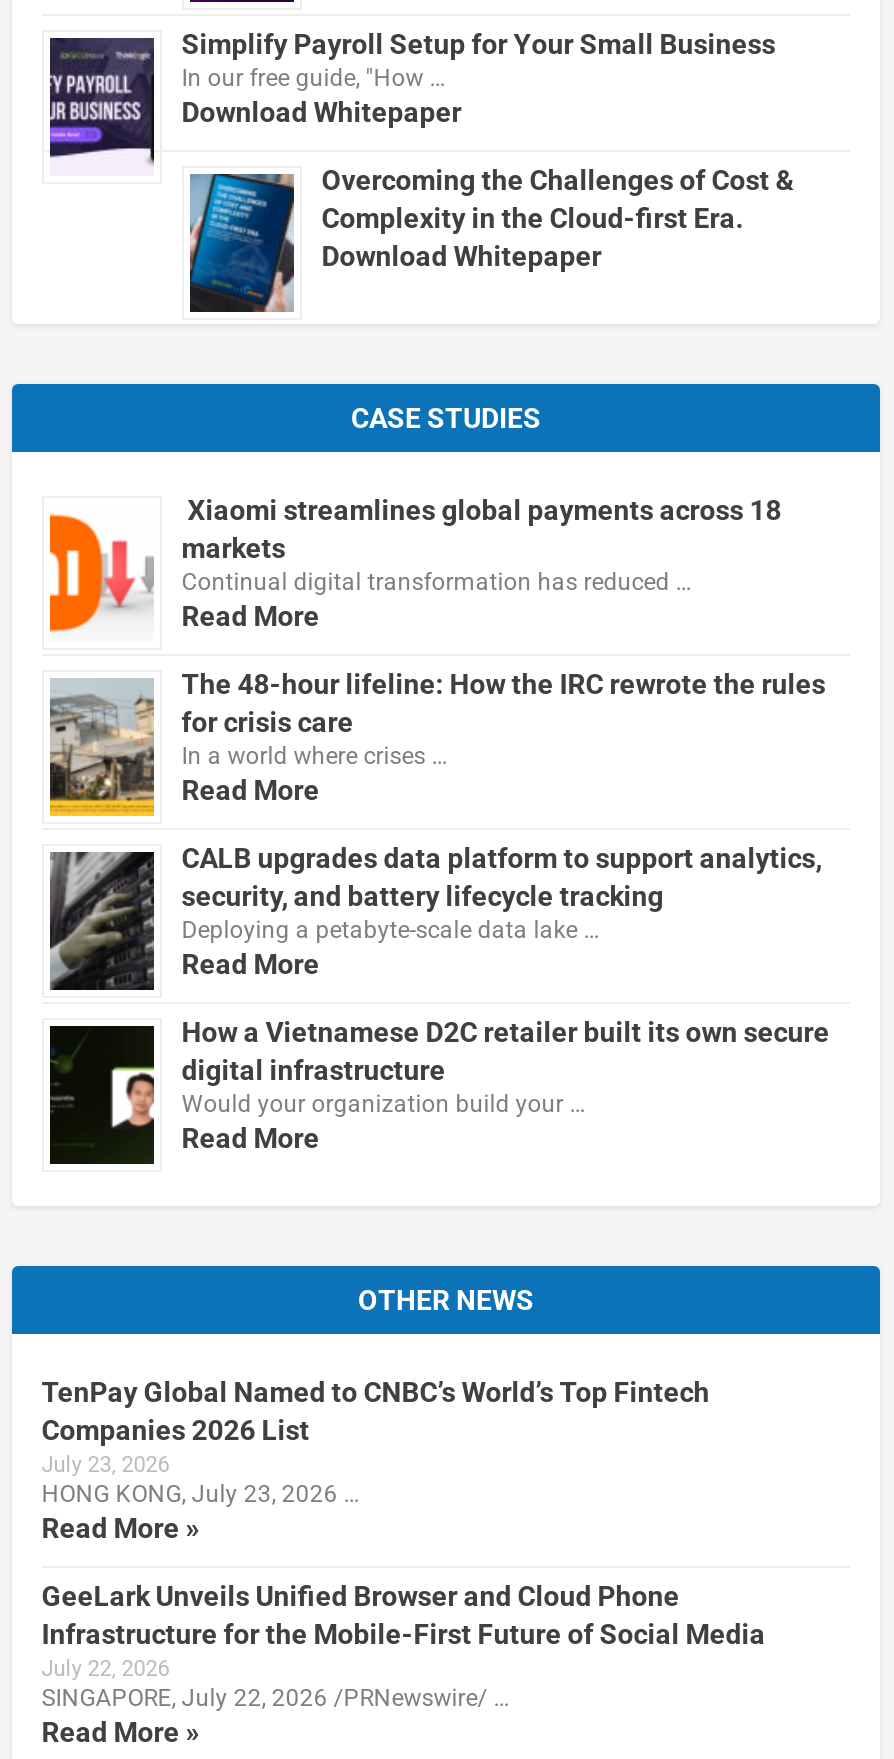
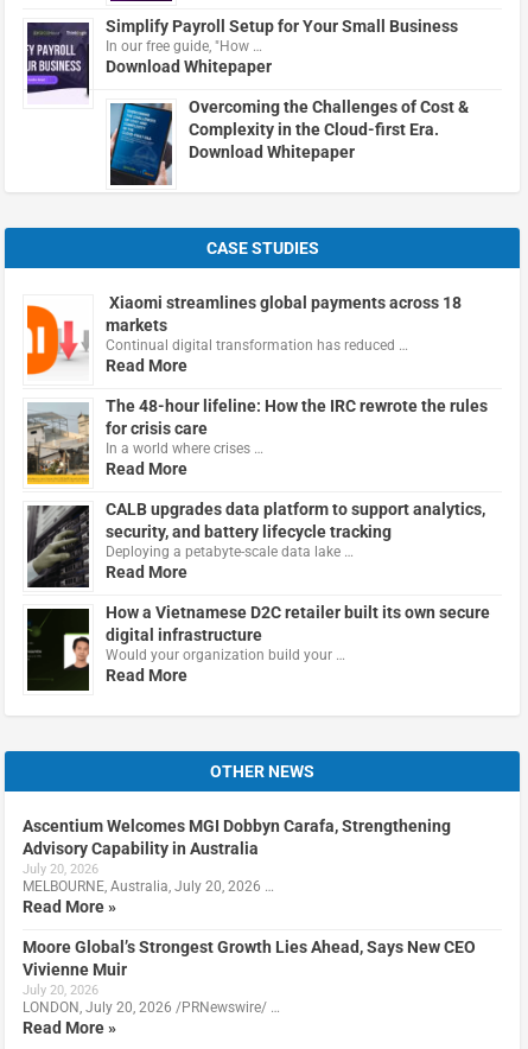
- TenPay Global Named to CNBC’s World’s Top Fintech
- Companies 2026 List
- July 23, 2026
- HONG KONG, July 23, 2026 …
+ Ascentium Welcomes MGI Dobbyn Carafa, Strengthening
+ Advisory Capability in Australia
+ July 20, 2026
+ MELBOURNE, Australia, July 20, 2026 …

- GeeLark Unveils Unified Browser and Cloud Phone
- Infrastructure for the Mobile-First Future of Social Media
- July 22, 2026
- SINGAPORE, July 22, 2026 /PRNewswire/ …
+ Moore Global’s Strongest Growth Lies Ahead, Says New CEO
+ Vivienne Muir
+ July 20, 2026
+ LONDON, July 20, 2026 /PRNewswire/ …
